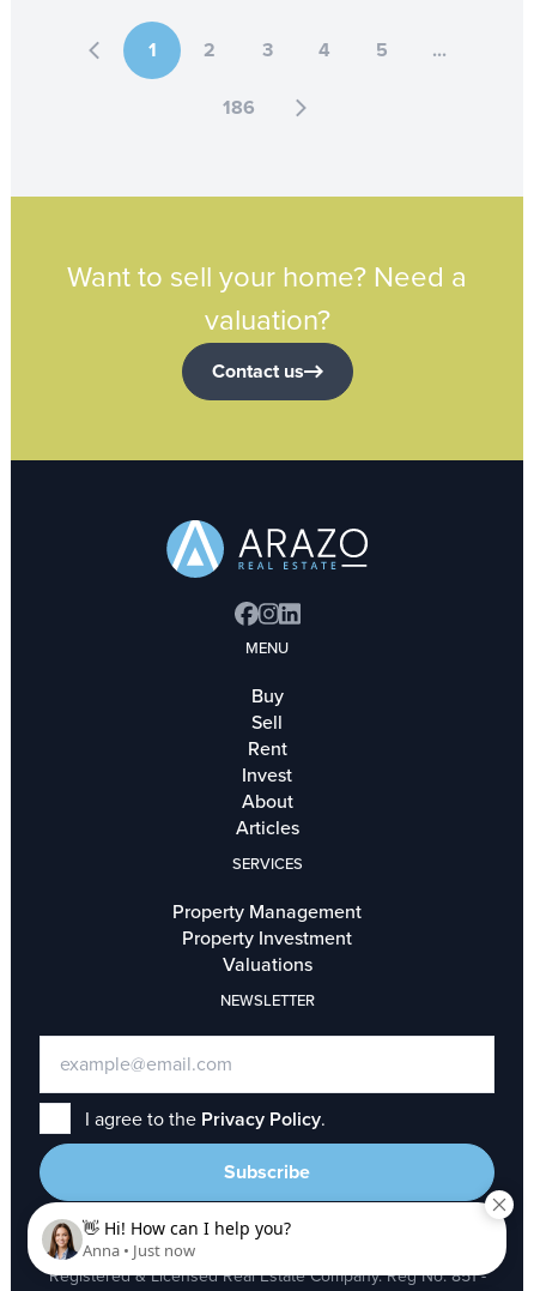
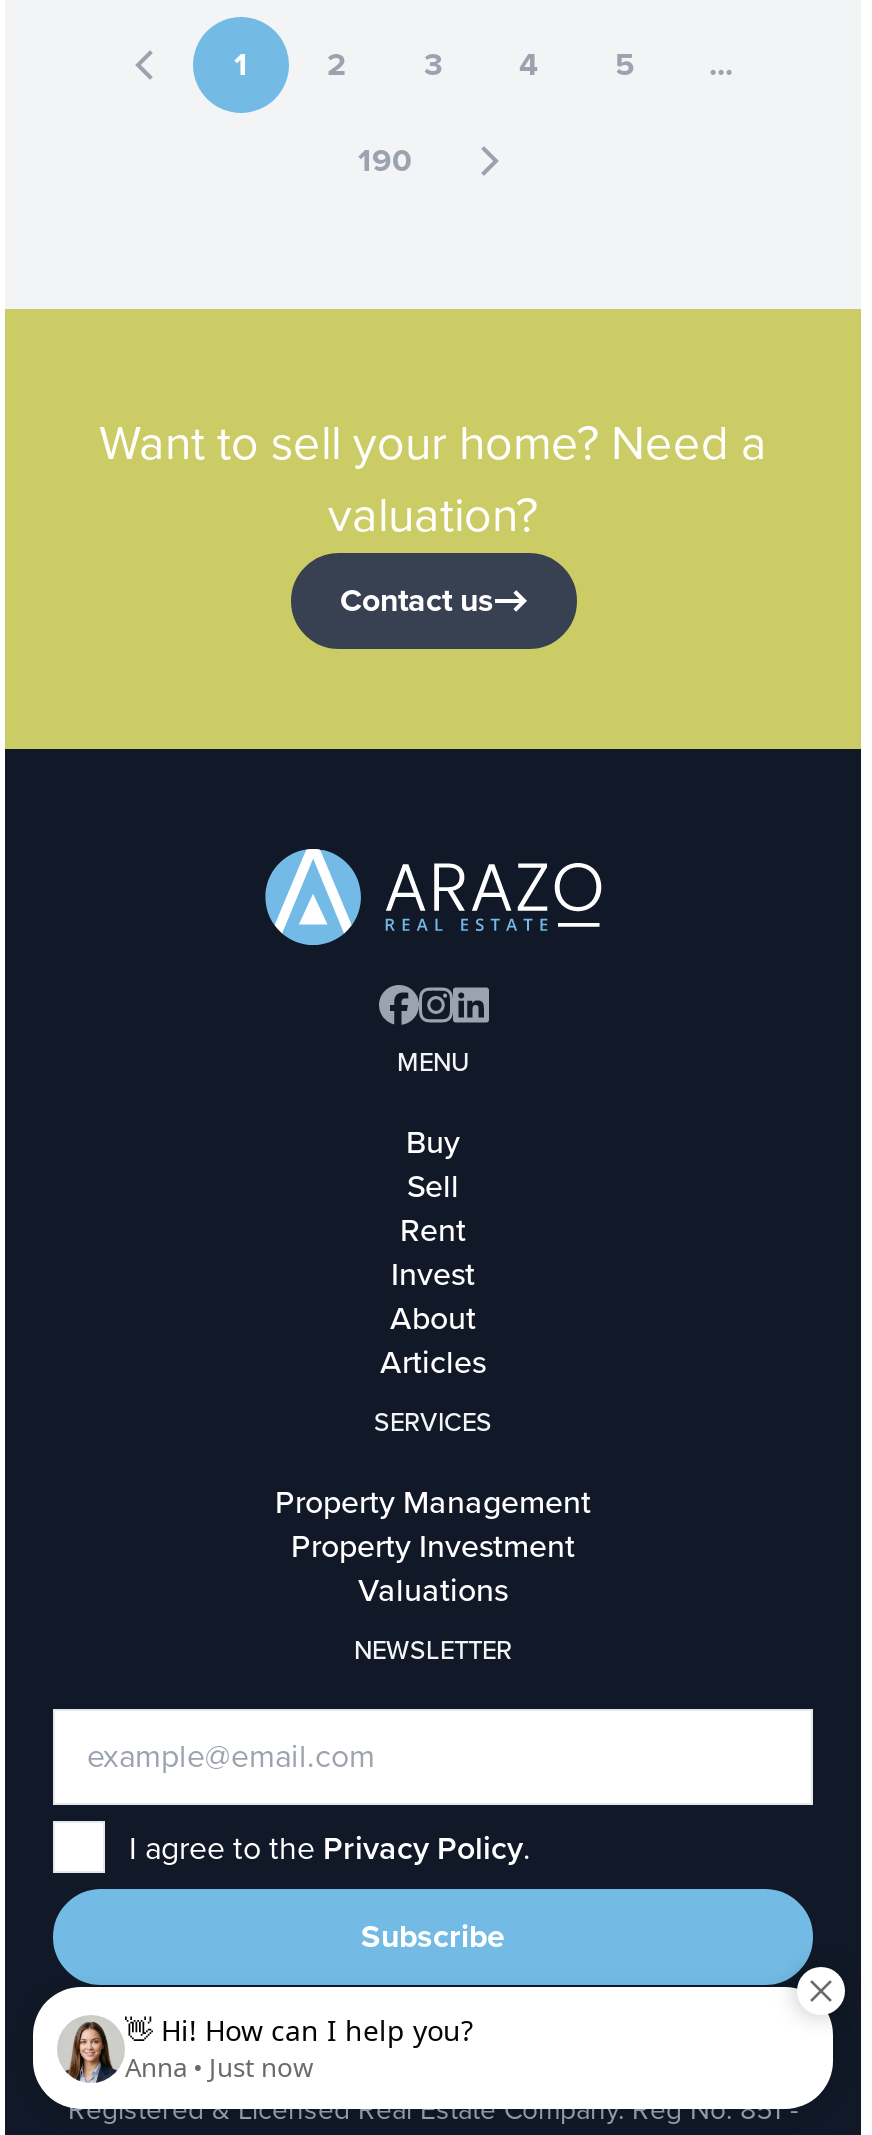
- 186
+ 190
